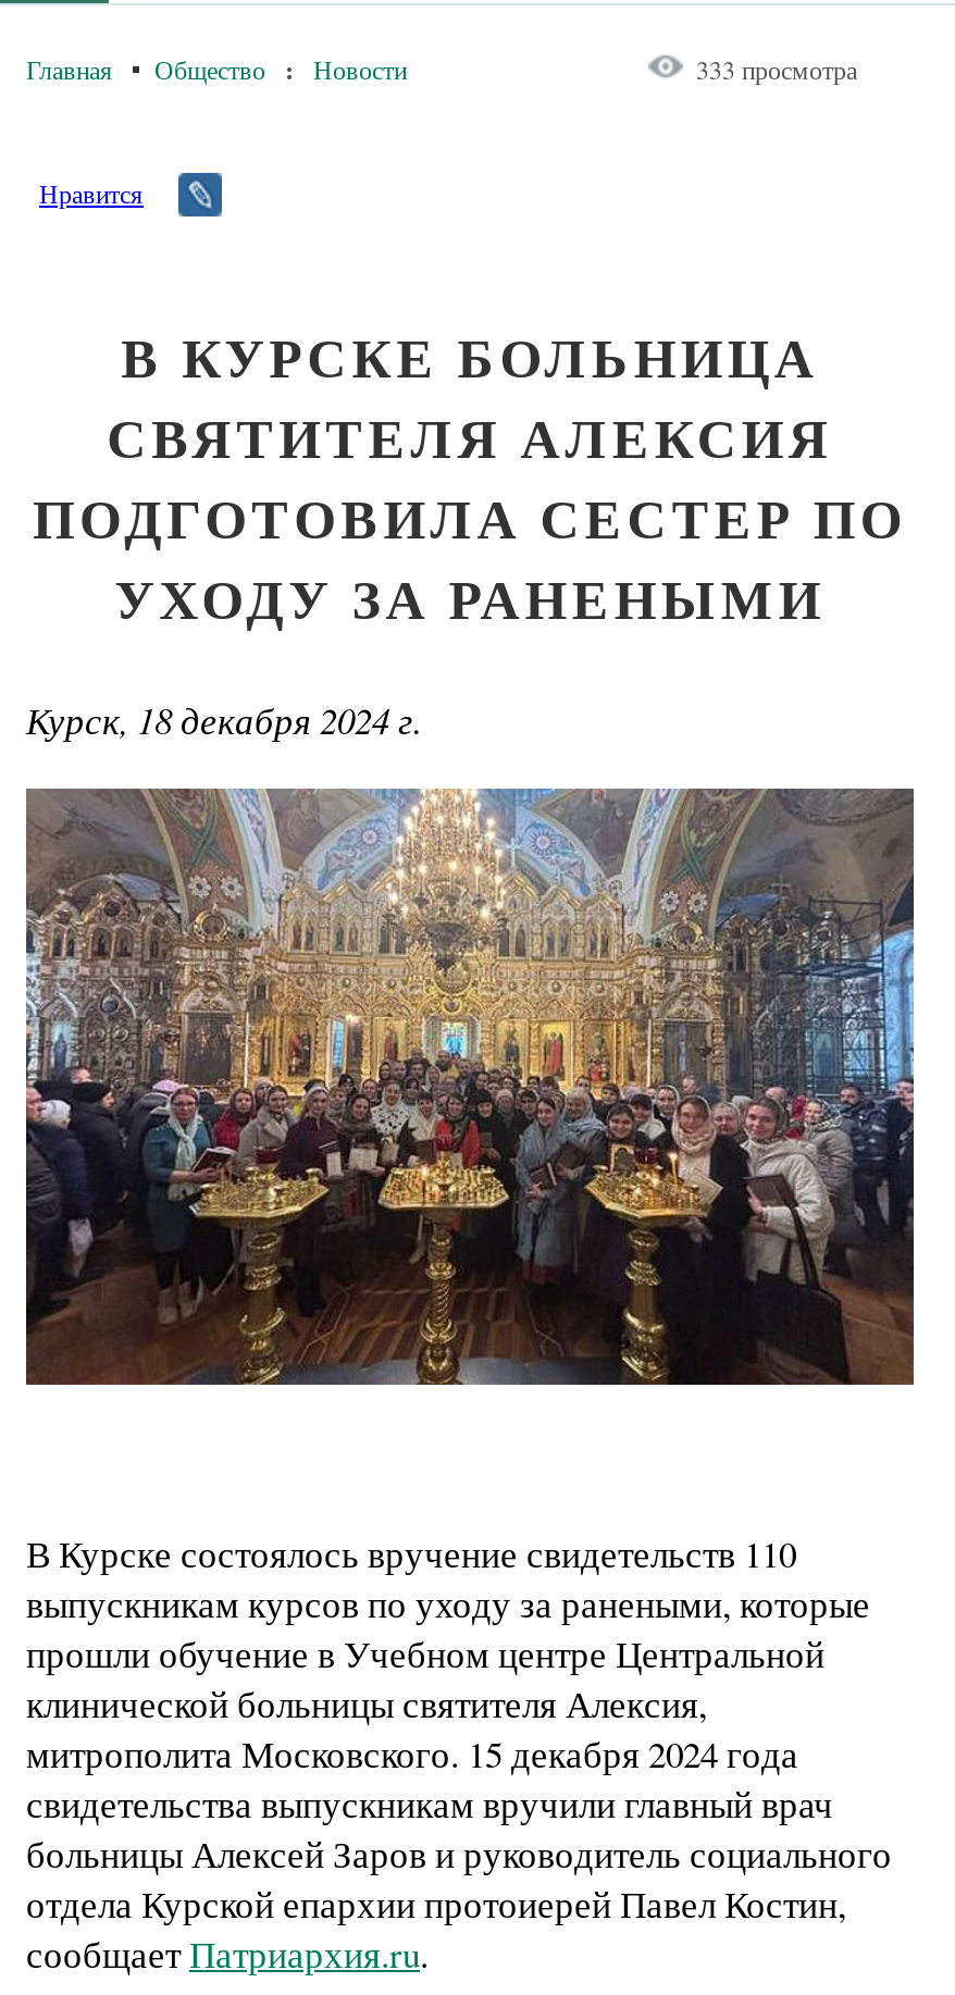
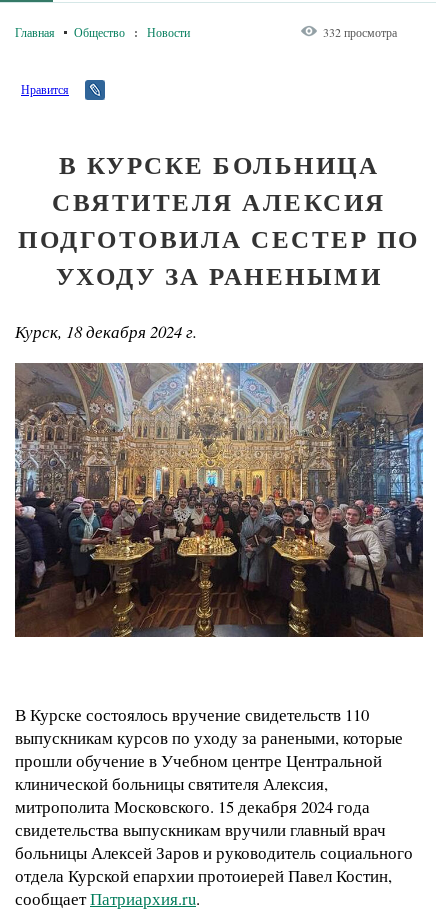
- 333 просмотра
+ 332 просмотра
